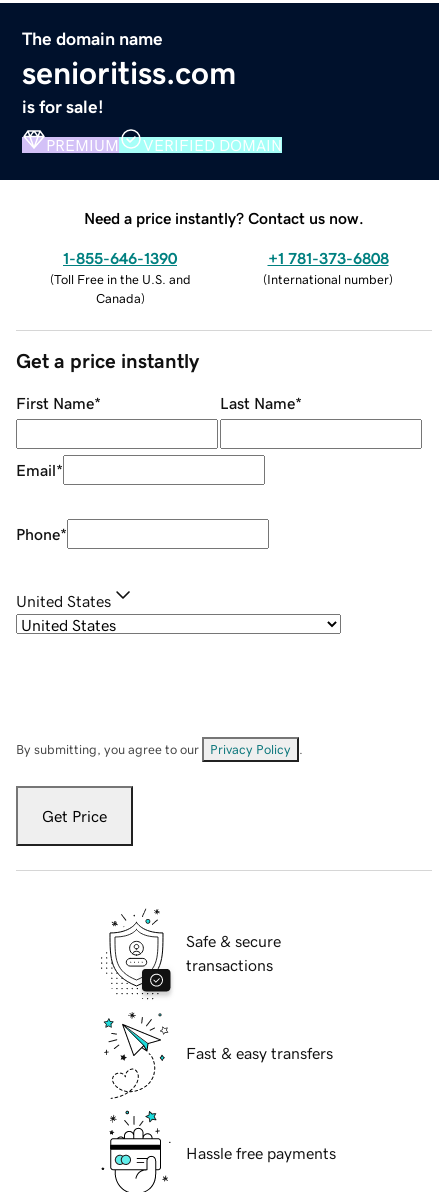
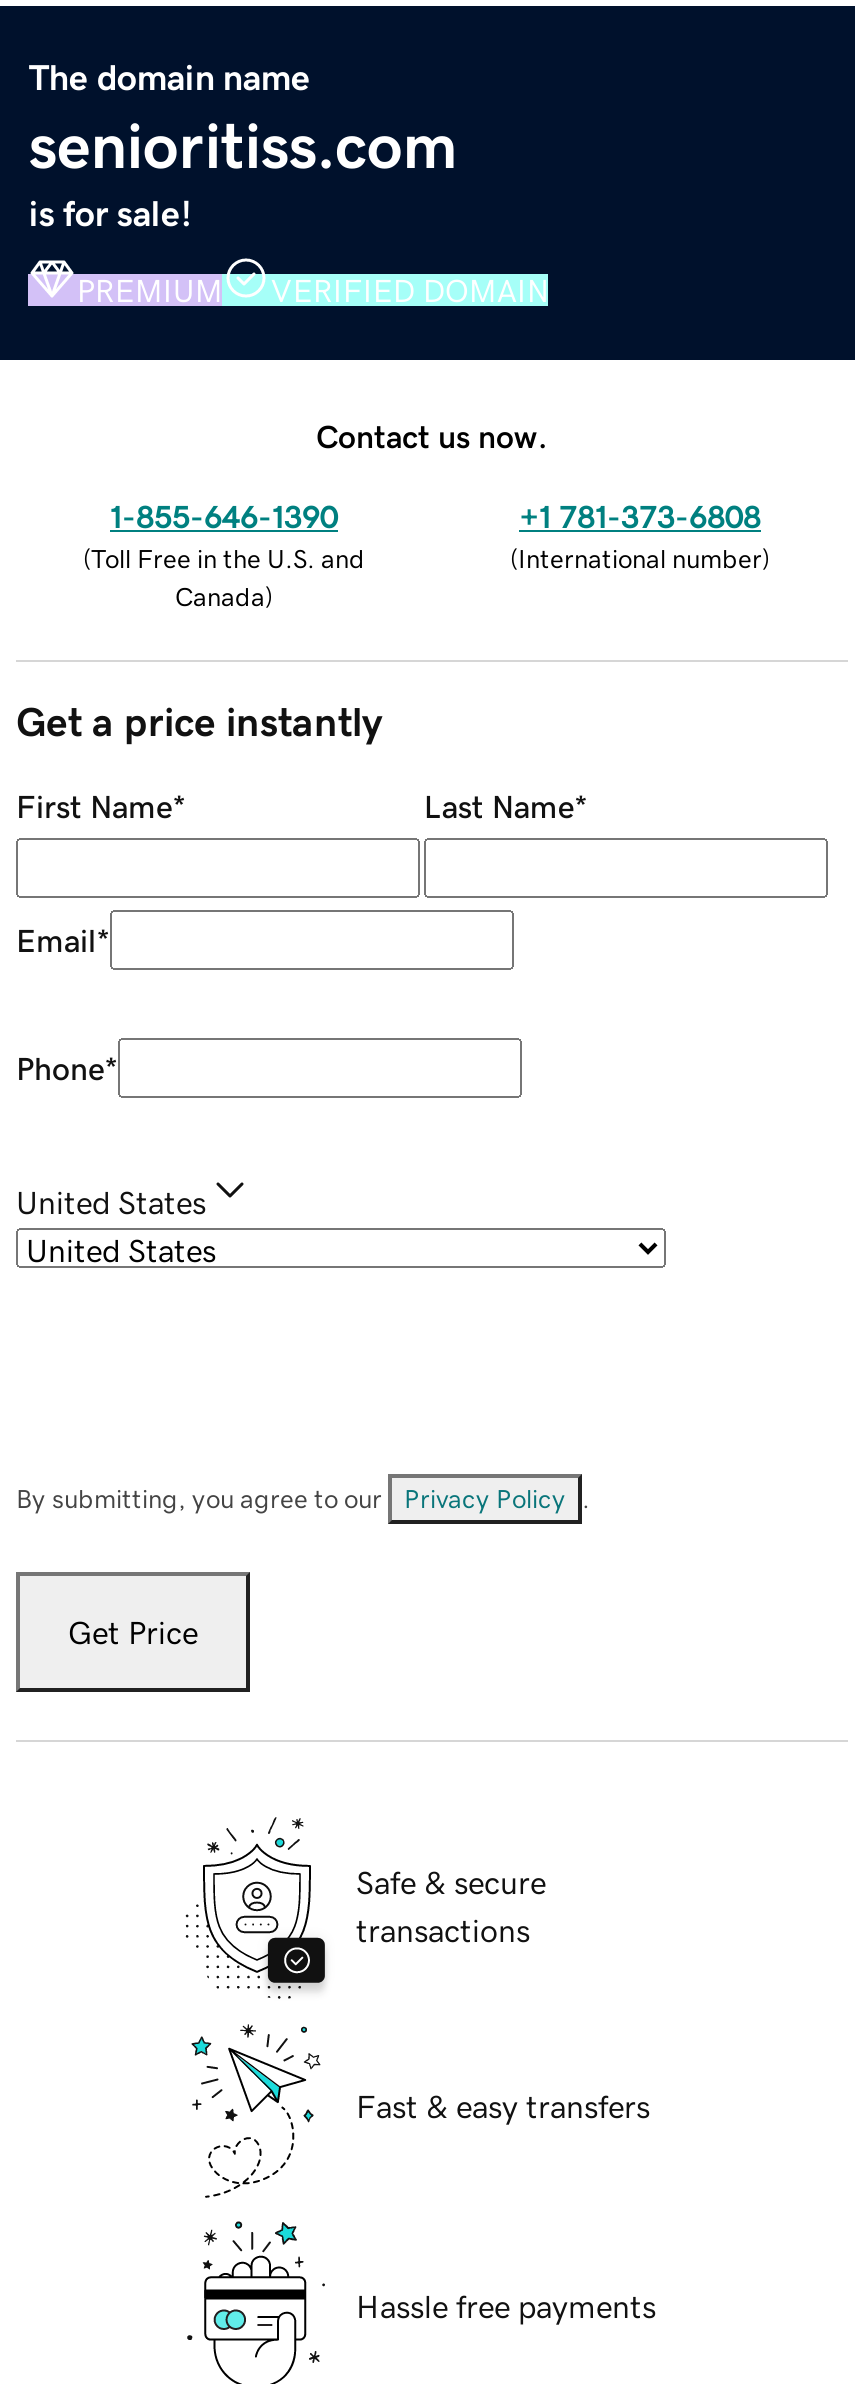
- Need a price instantly? Contact us now.
+ Contact us now.
